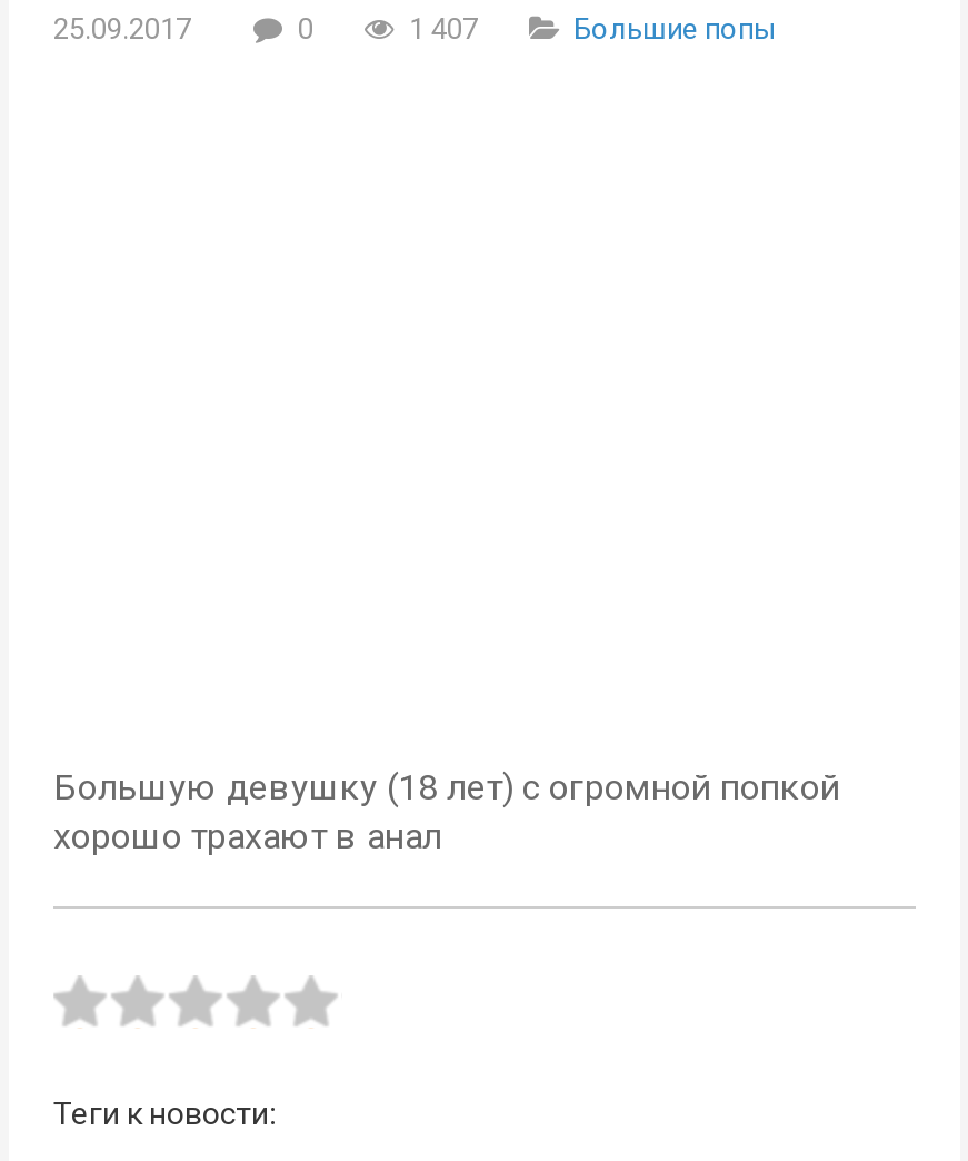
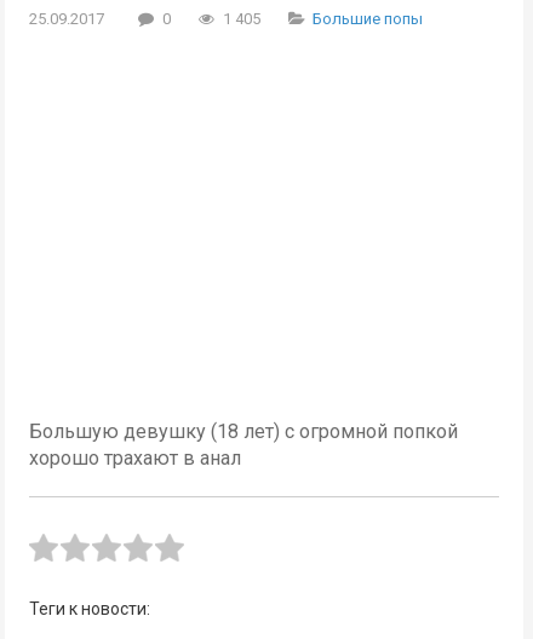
- 1 407
+ 1 405
